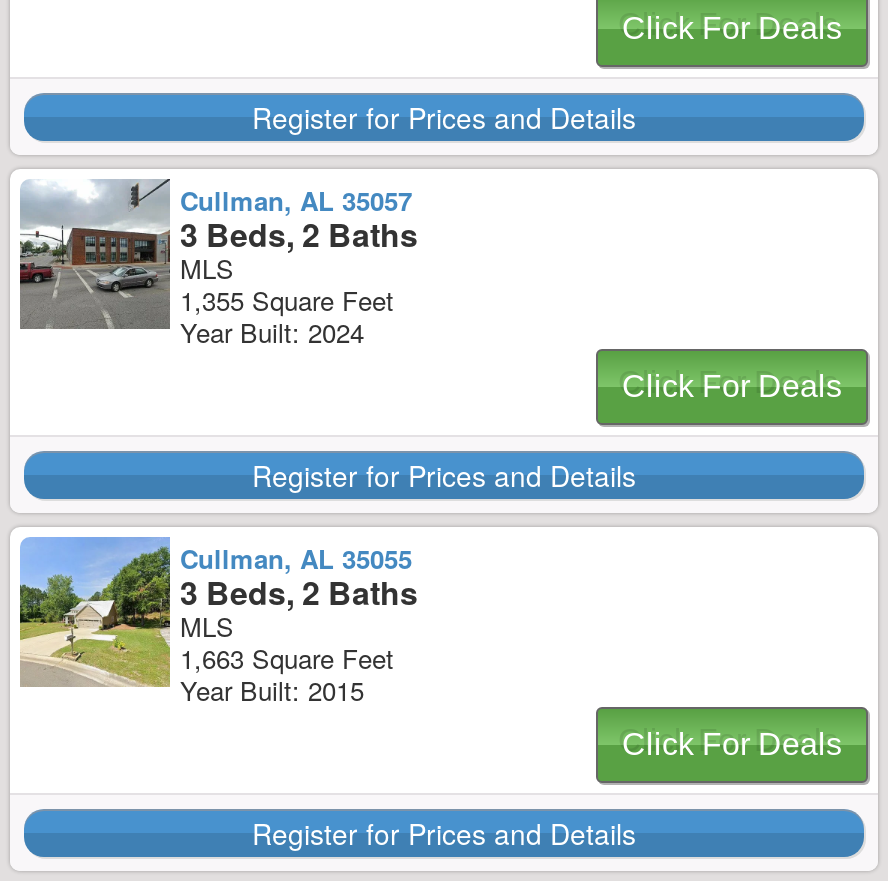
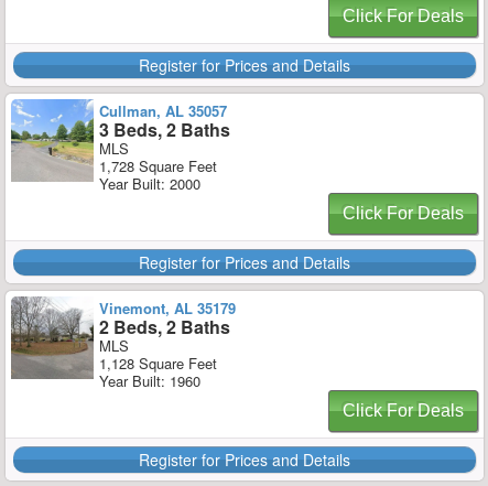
- [image]
- 1,355 Square Feet
+ [image]
+ 1,728 Square Feet

- Year Built: 2024
+ Year Built: 2000

- [image]
- Cullman, AL 35055
+ [image]
+ Vinemont, AL 35179

- 3 Beds, 2 Baths
+ 2 Beds, 2 Baths

- 1,663 Square Feet
+ 1,128 Square Feet

- Year Built: 2015
+ Year Built: 1960
